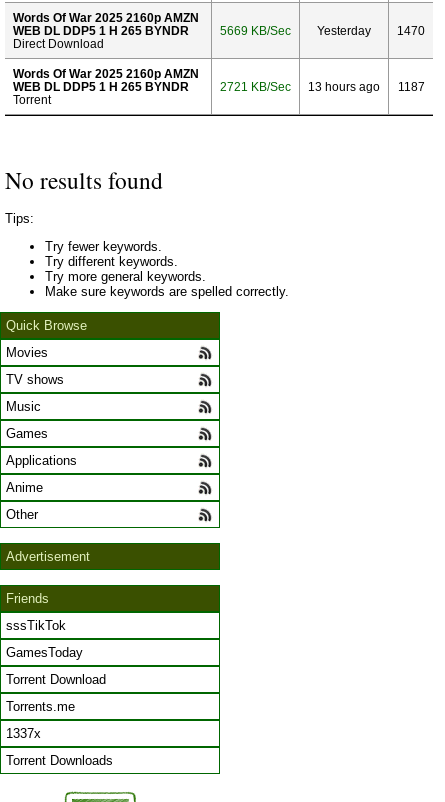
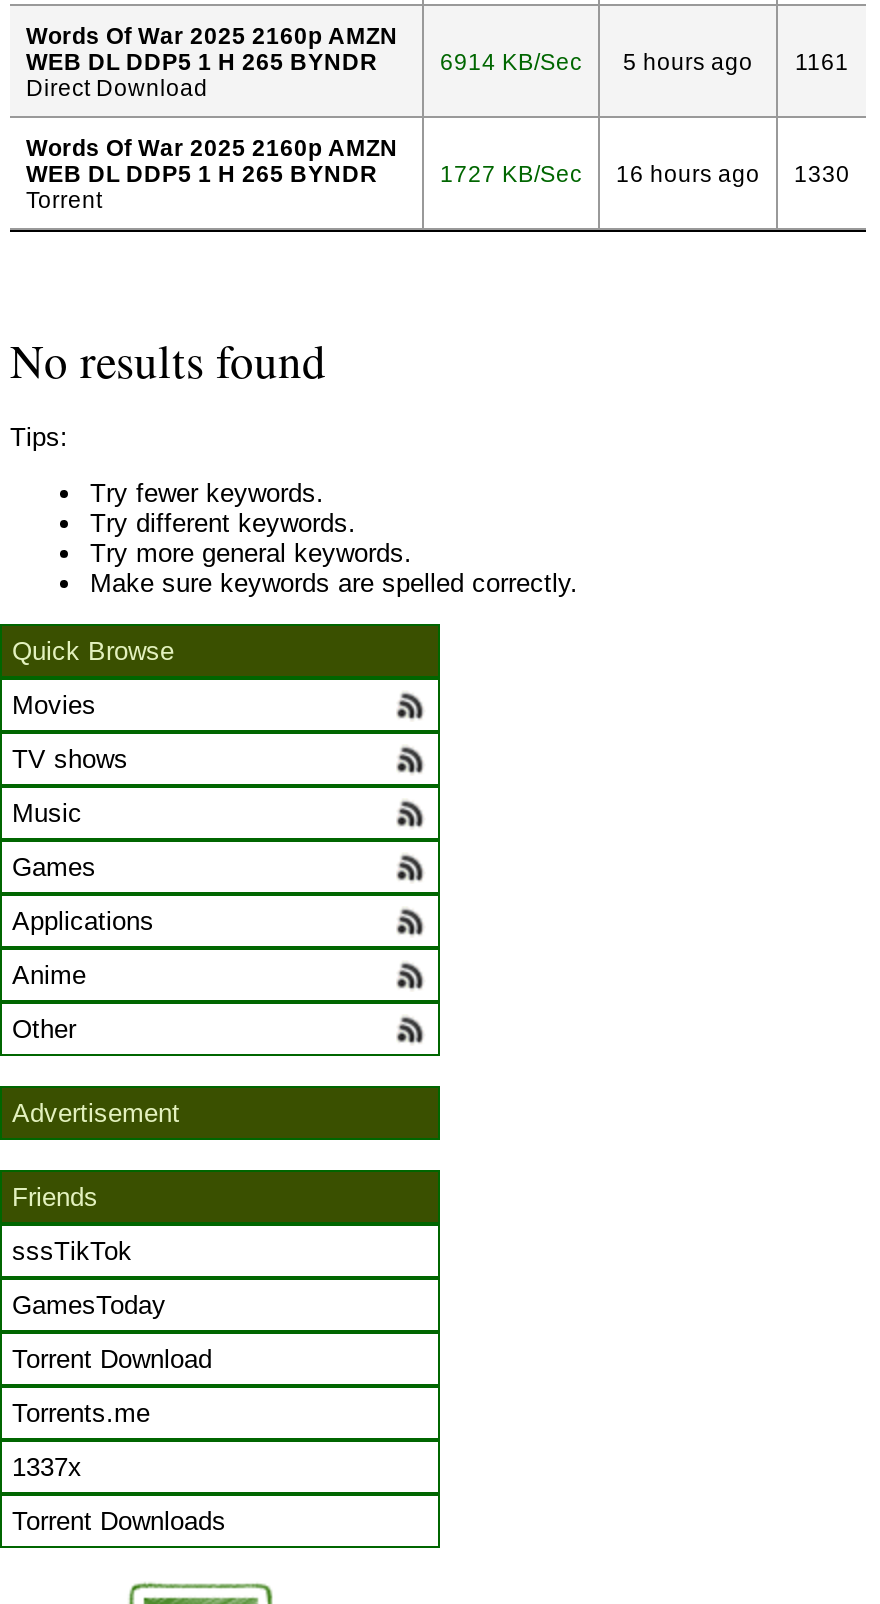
- 5669 KB/Sec
- Yesterday
- 1470
+ 6914 KB/Sec
+ 5 hours ago
+ 1161

- 2721 KB/Sec
+ 1727 KB/Sec

- 13 hours ago
+ 16 hours ago

- 1187
+ 1330
